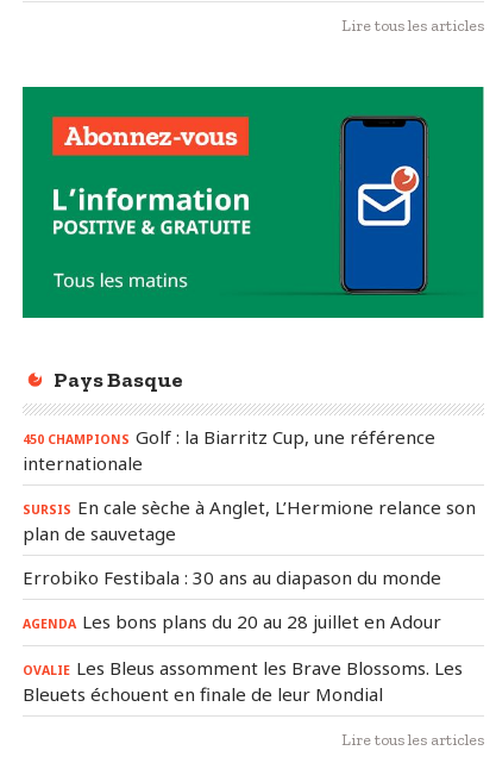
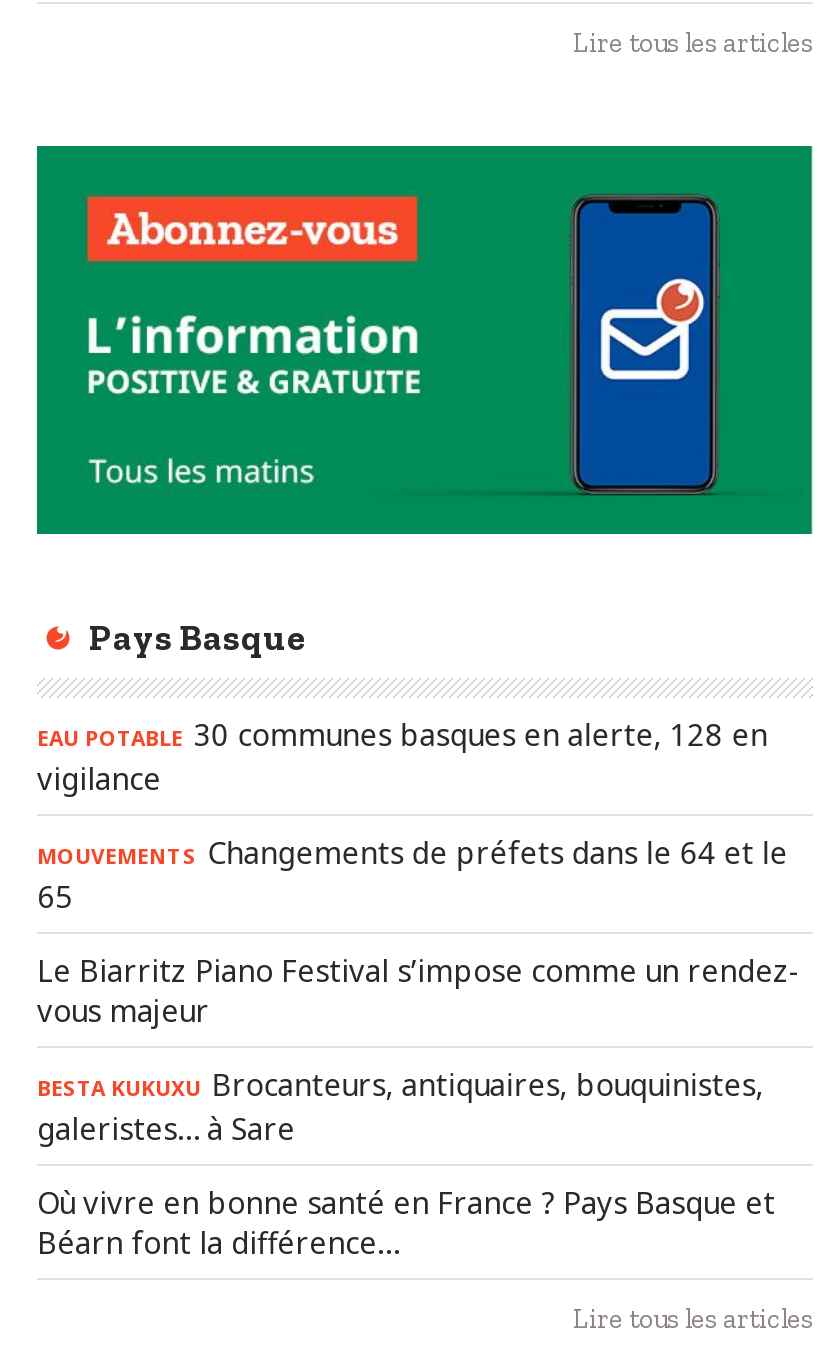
- 450 CHAMPIONS Golf : la Biarritz Cup, une référence
- internationale
+ EAU POTABLE 30 communes basques en alerte, 128 en
+ vigilance

- SURSIS En cale sèche à Anglet, L’Hermione relance son
- plan de sauvetage
+ MOUVEMENTS Changements de préfets dans le 64 et le
+ 65

- Errobiko Festibala : 30 ans au diapason du monde
+ Le Biarritz Piano Festival s’impose comme un rendez-
+ vous majeur

- AGENDA Les bons plans du 20 au 28 juillet en Adour
+ BESTA KUKUXU Brocanteurs, antiquaires, bouquinistes,
+ galeristes… à Sare

- OVALIE Les Bleus assomment les Brave Blossoms. Les
- Bleuets échouent en finale de leur Mondial
+ Où vivre en bonne santé en France ? Pays Basque et
+ Béarn font la différence…
